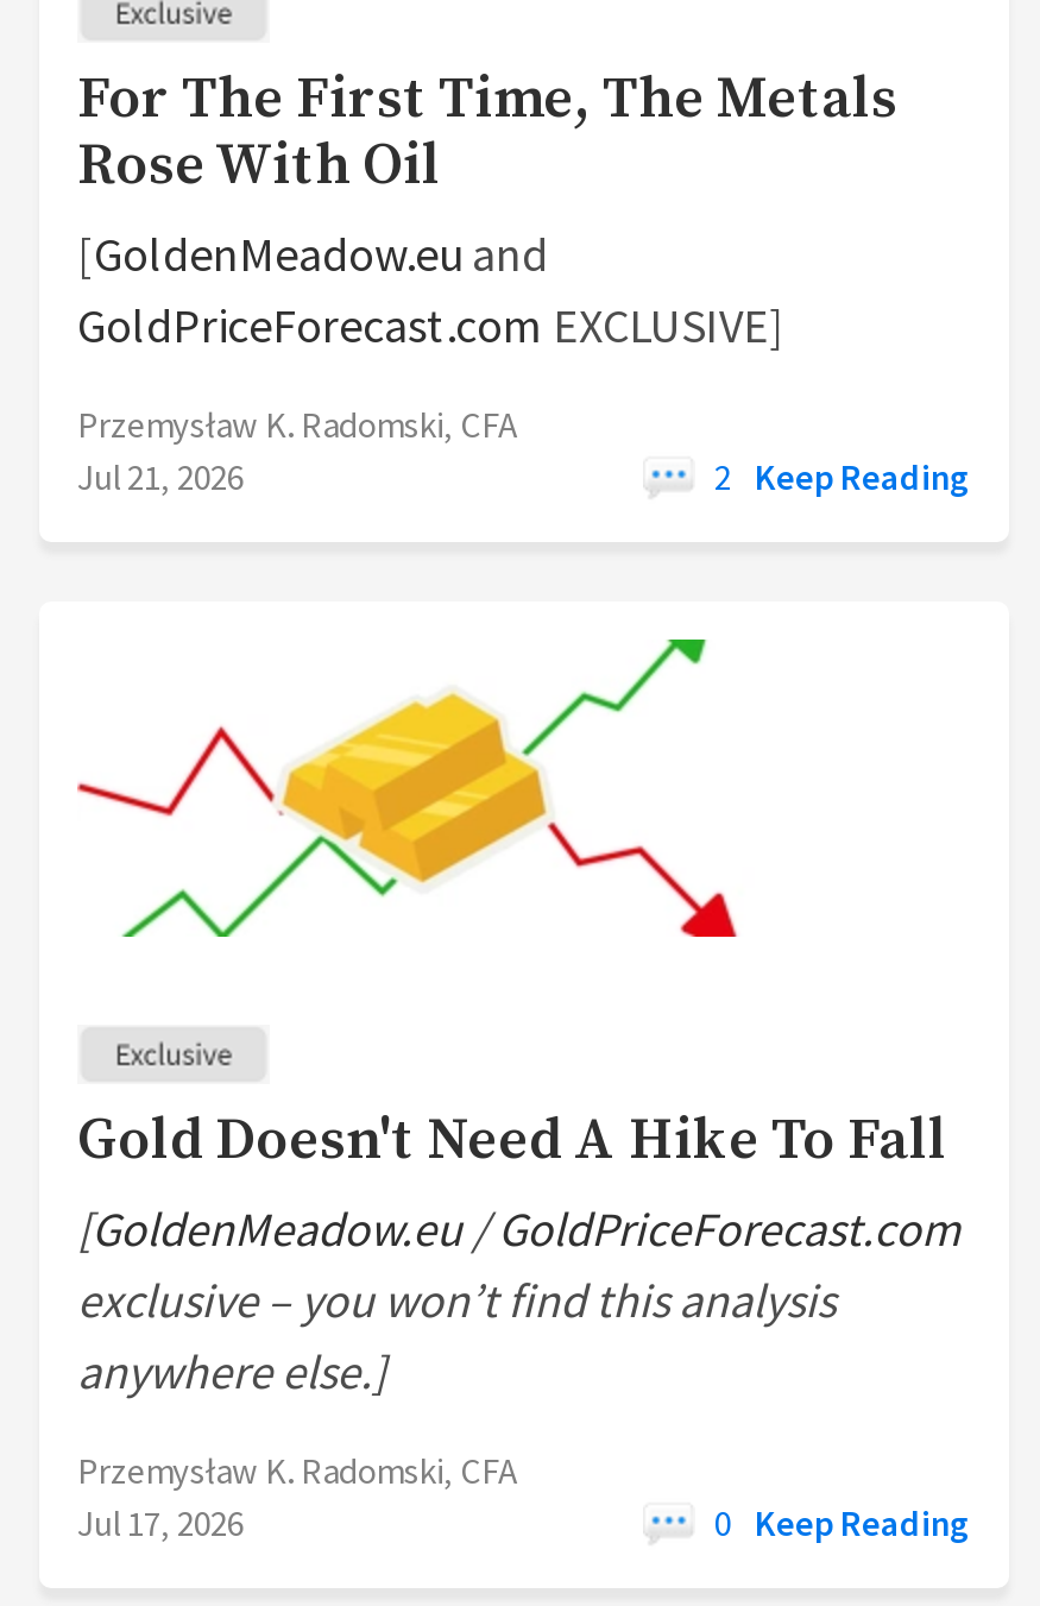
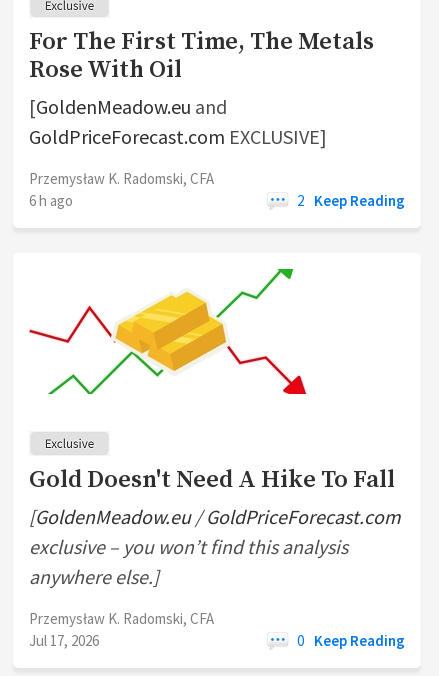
- Jul 21, 2026
+ 6 h ago
